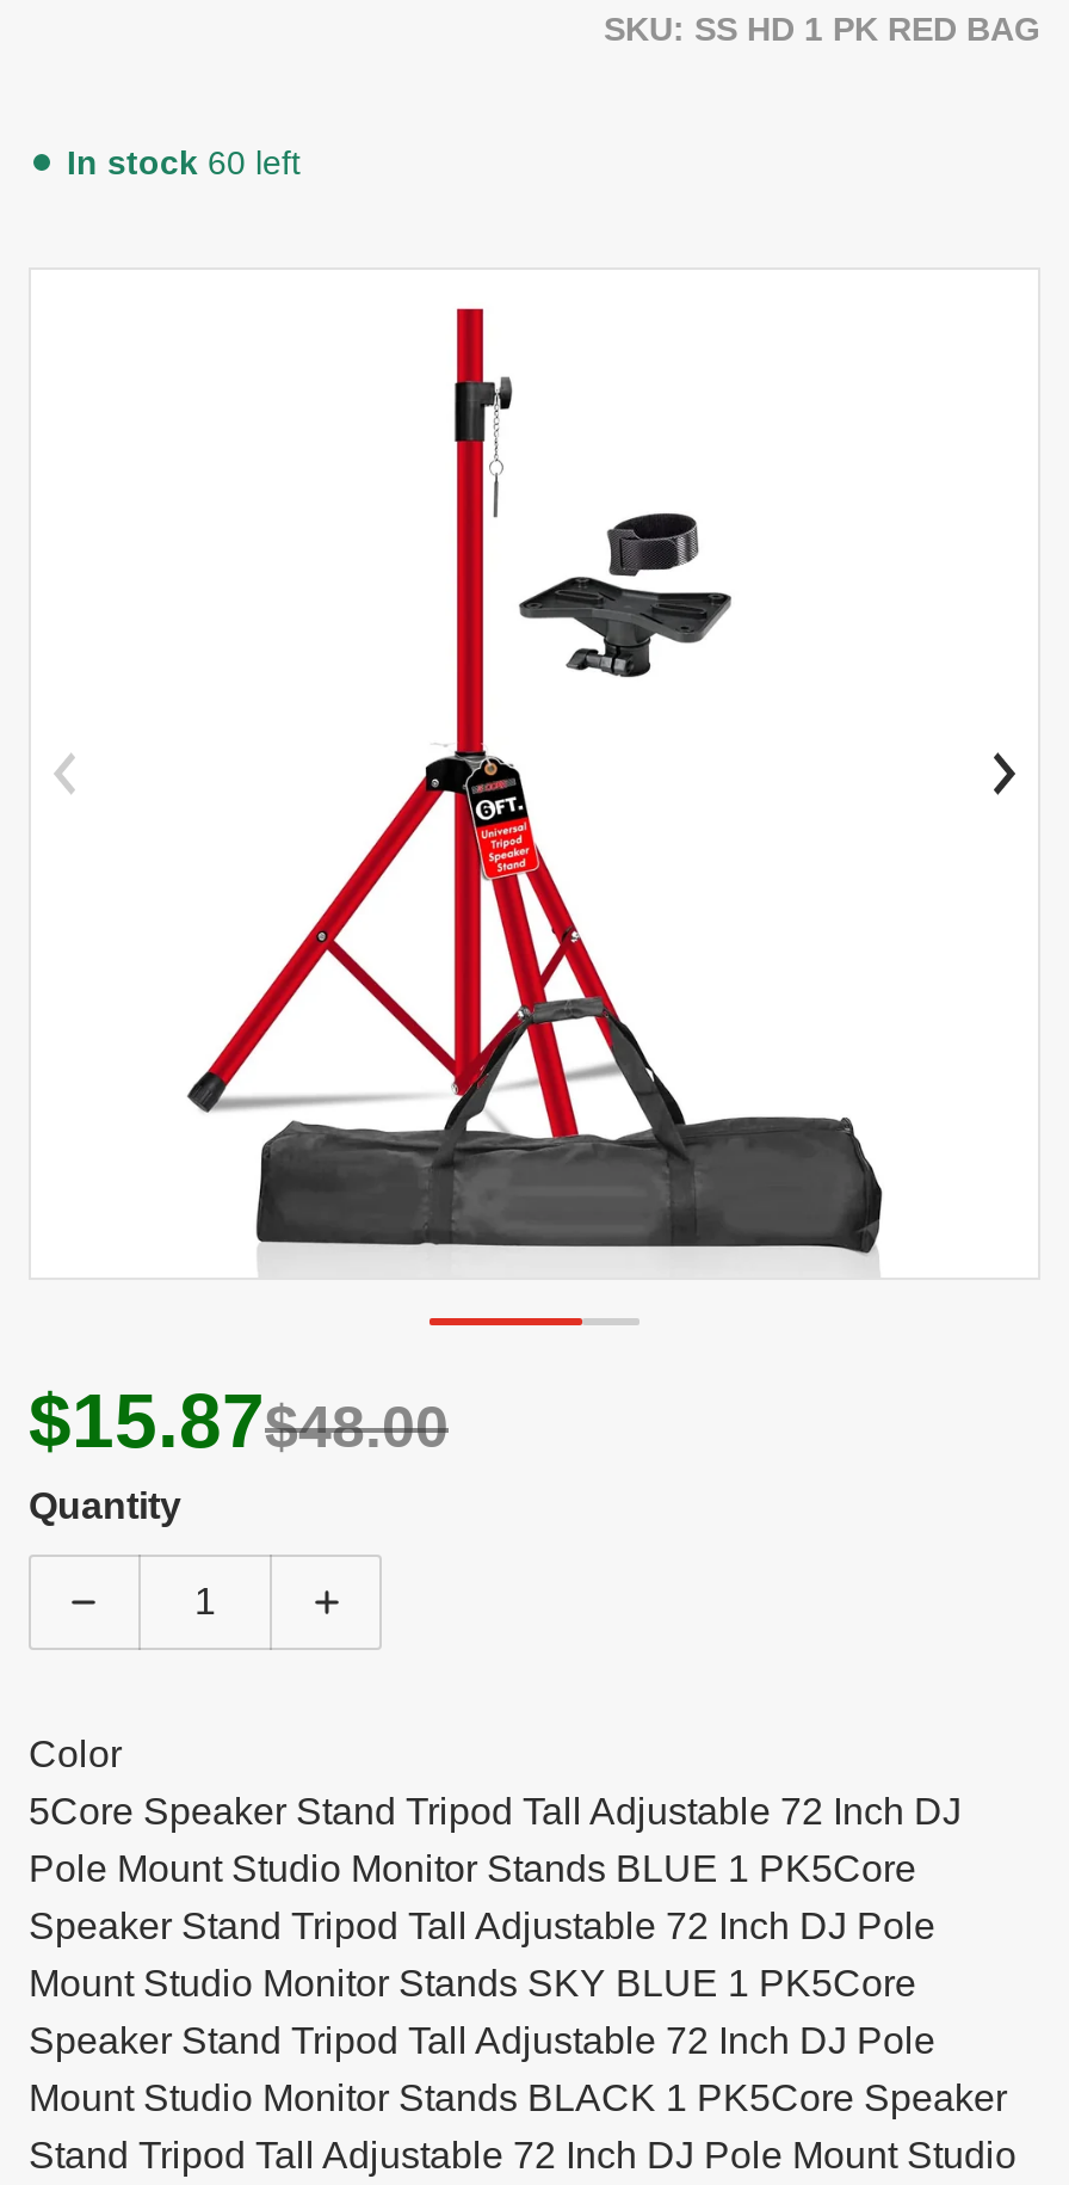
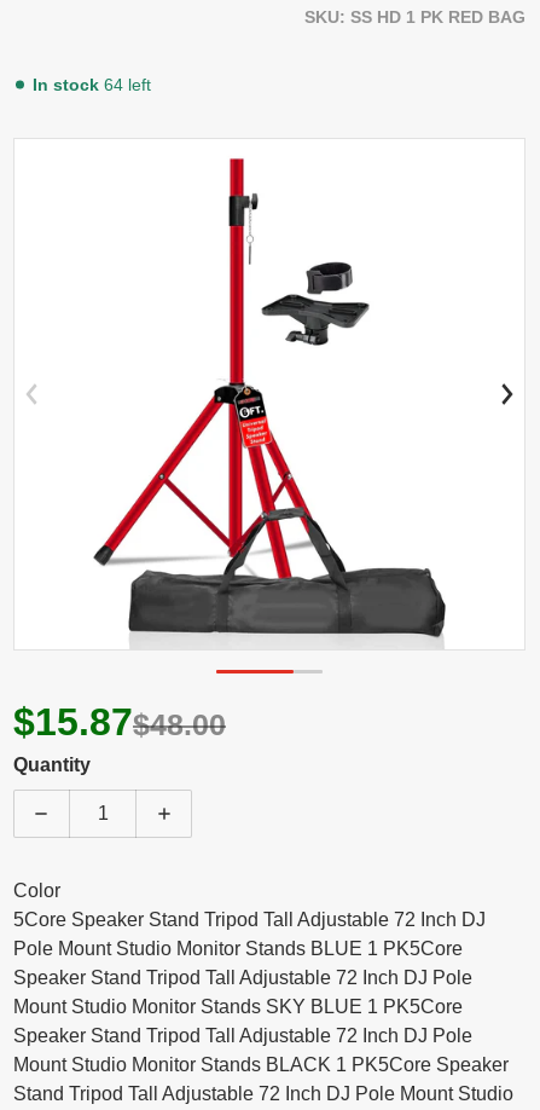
- In stock 60 left
+ In stock 64 left
